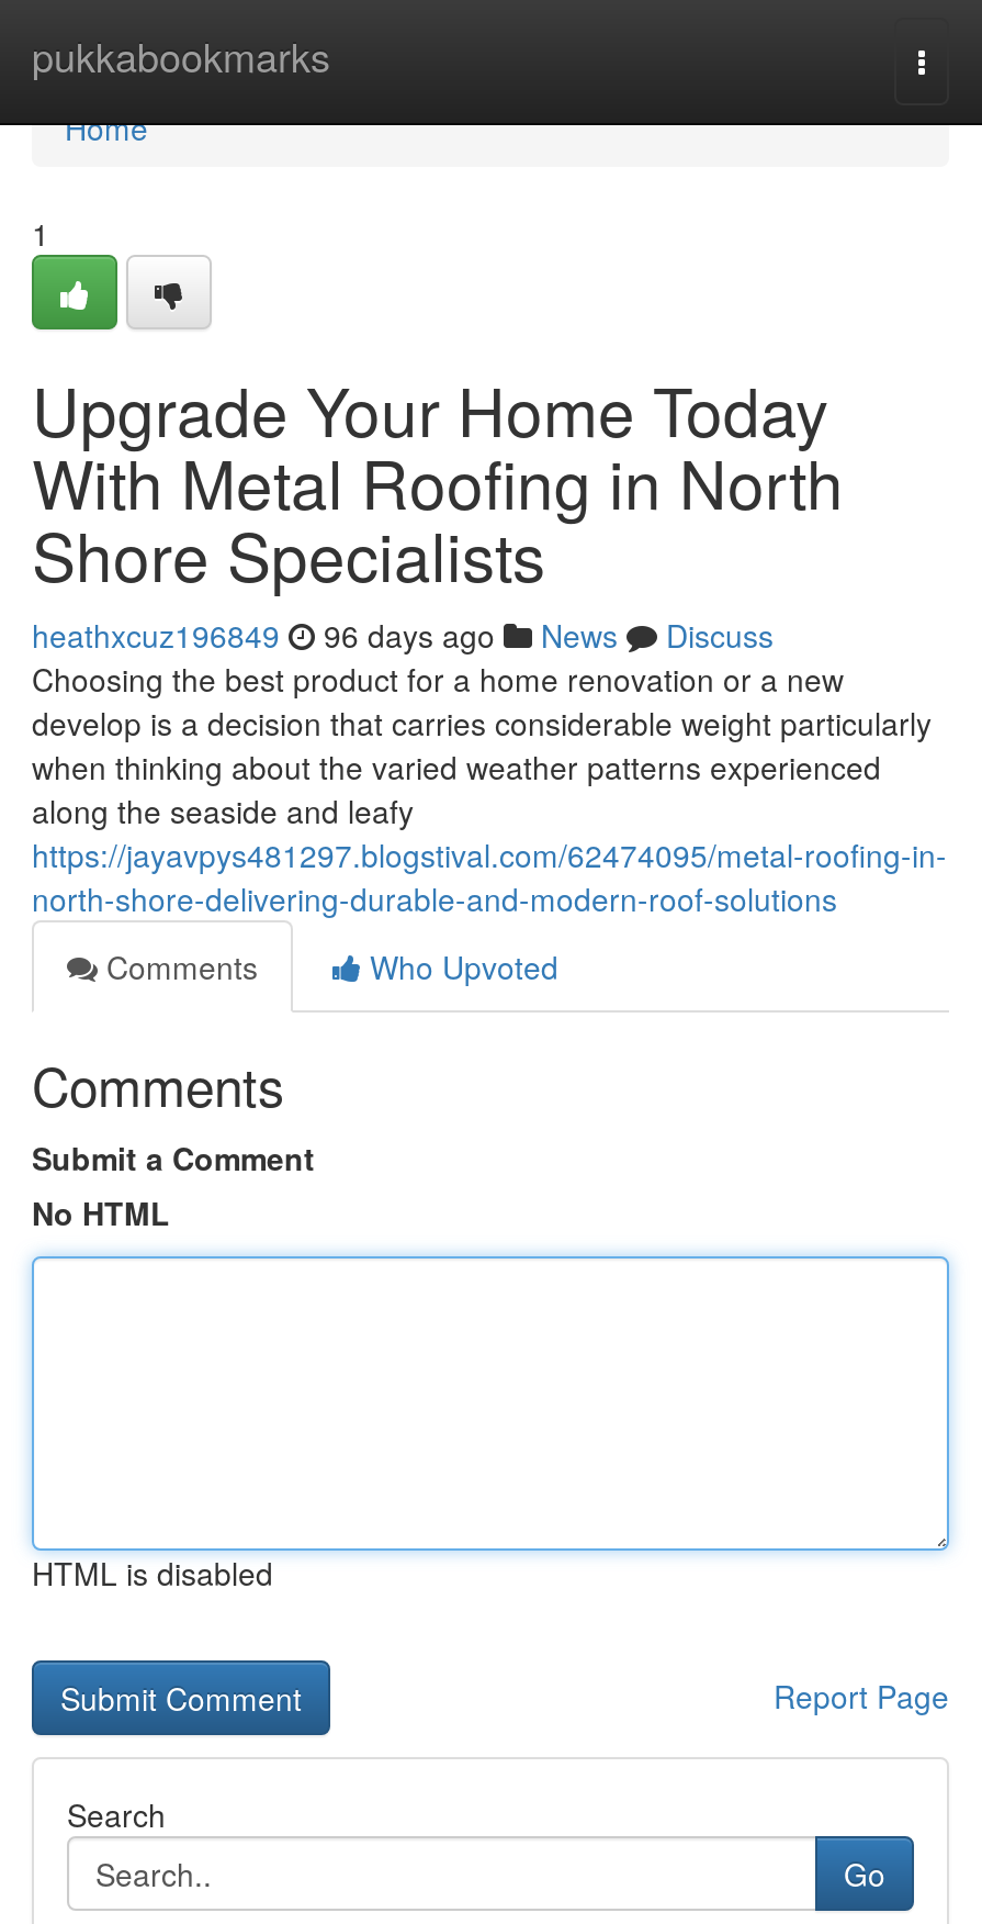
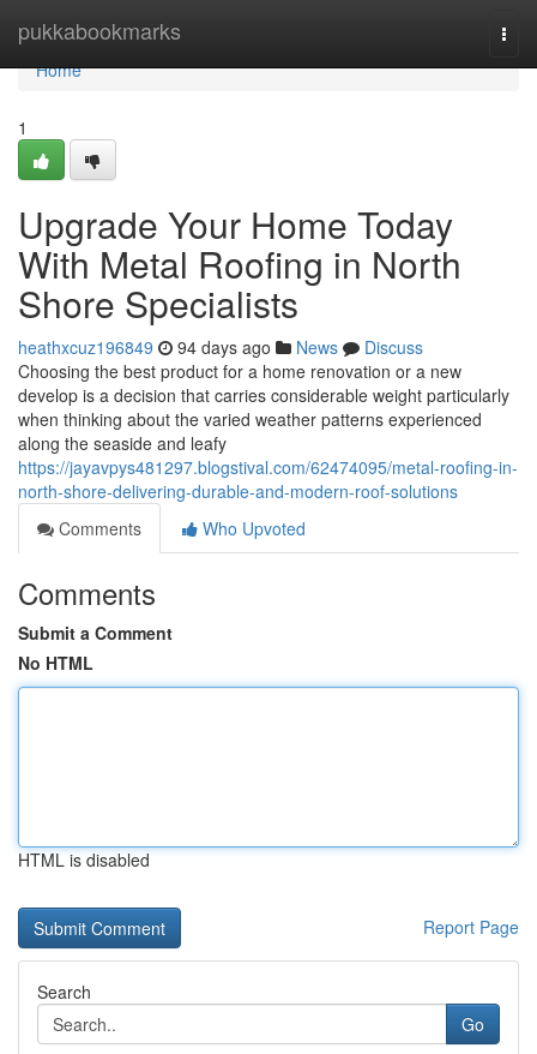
- heathxcuz196849 96 days ago News Discuss
+ heathxcuz196849 94 days ago News Discuss
